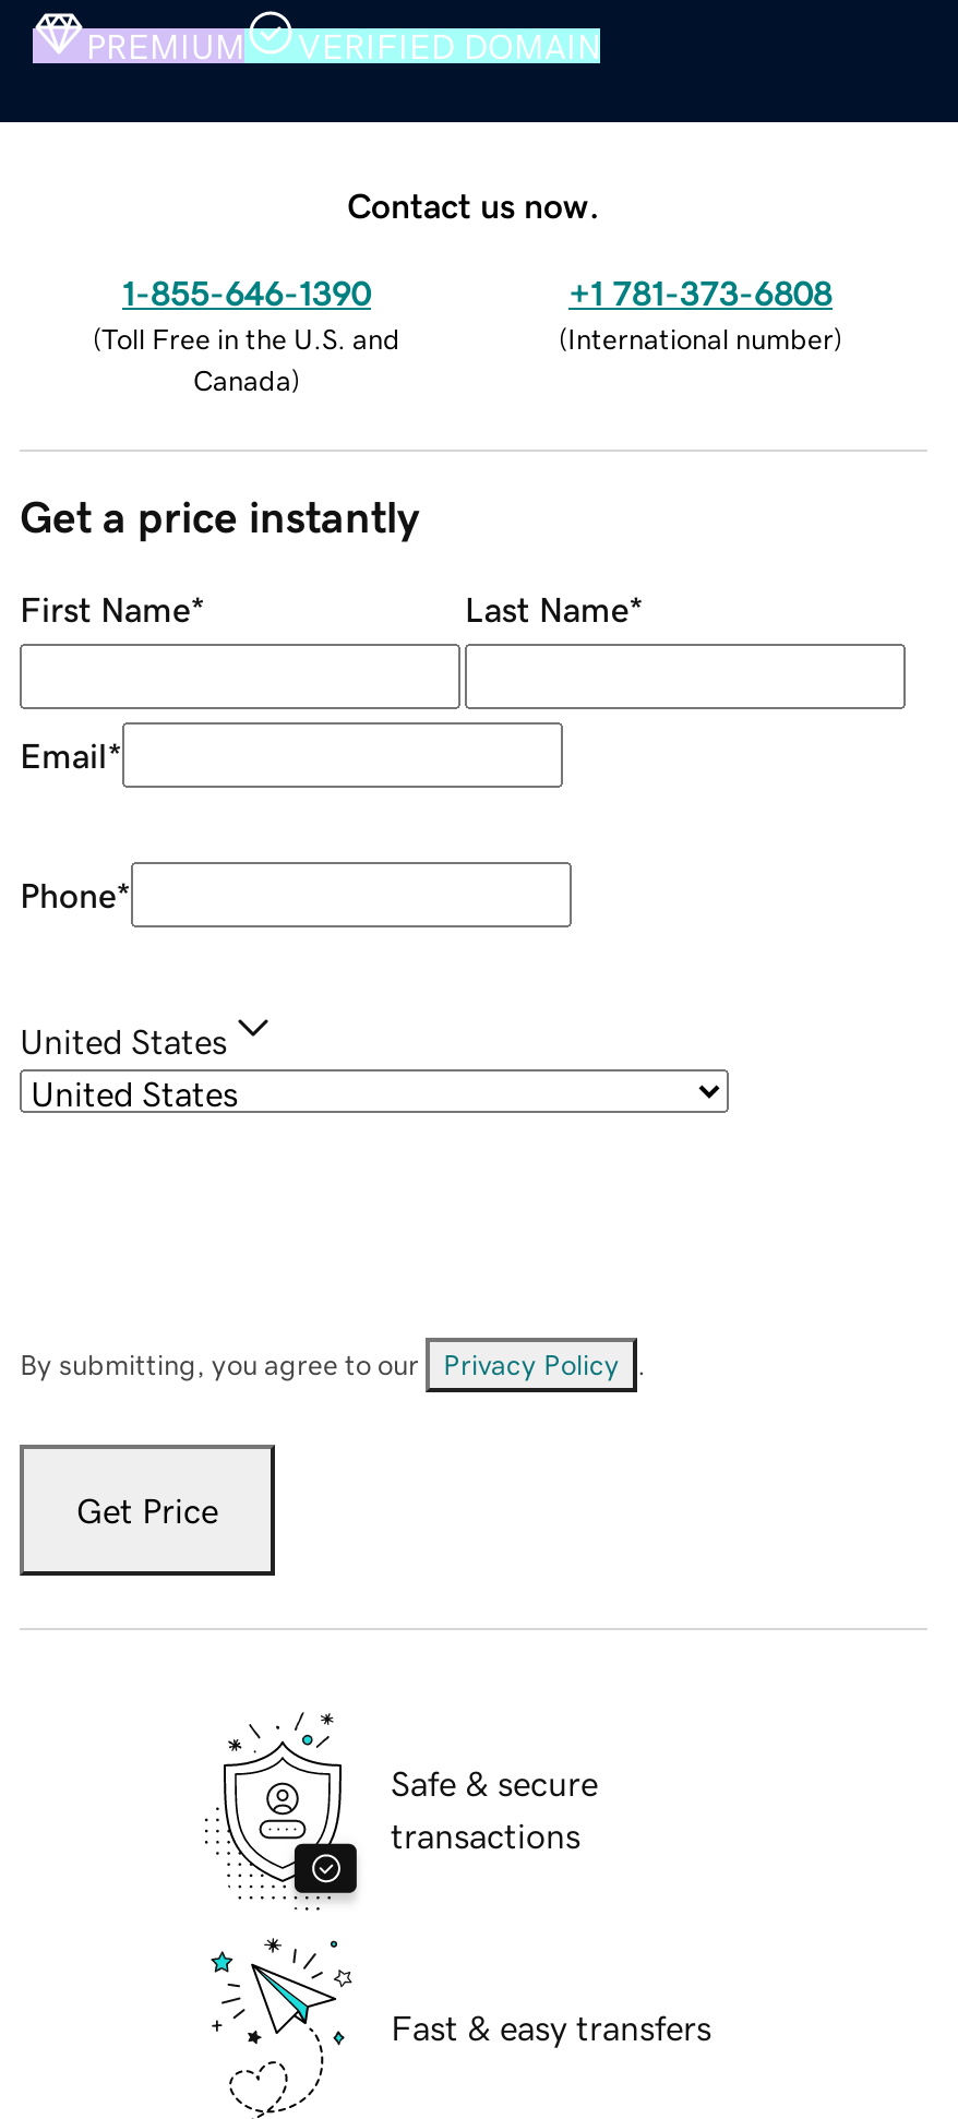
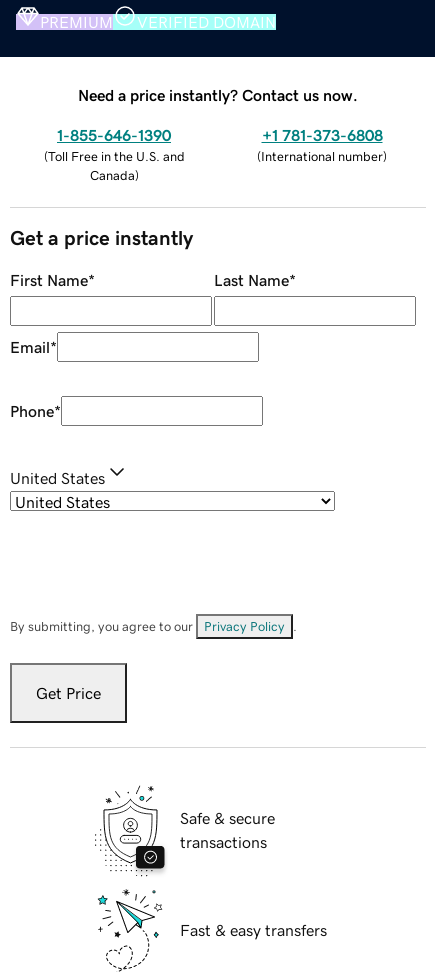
- Contact us now.
+ Need a price instantly? Contact us now.
